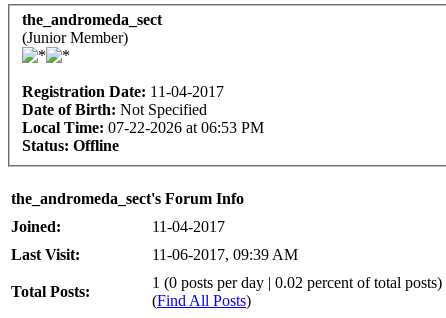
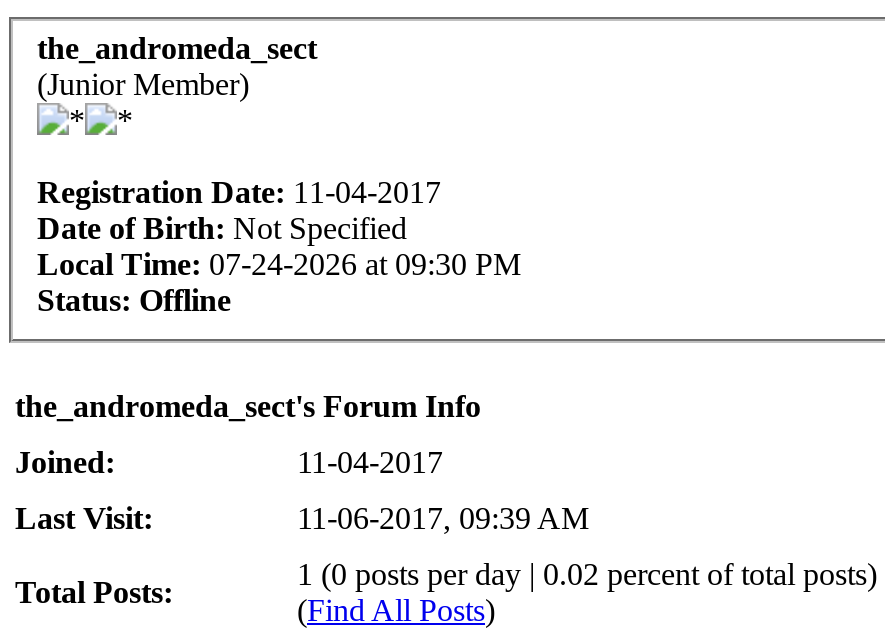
- Local Time: 07-22-2026 at 06:53 PM
+ Local Time: 07-24-2026 at 09:30 PM
